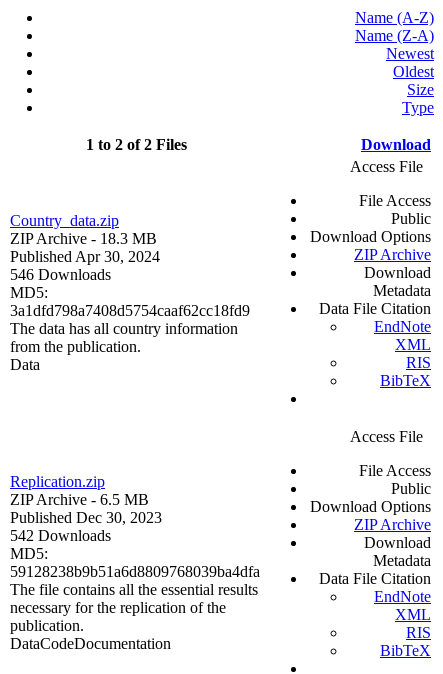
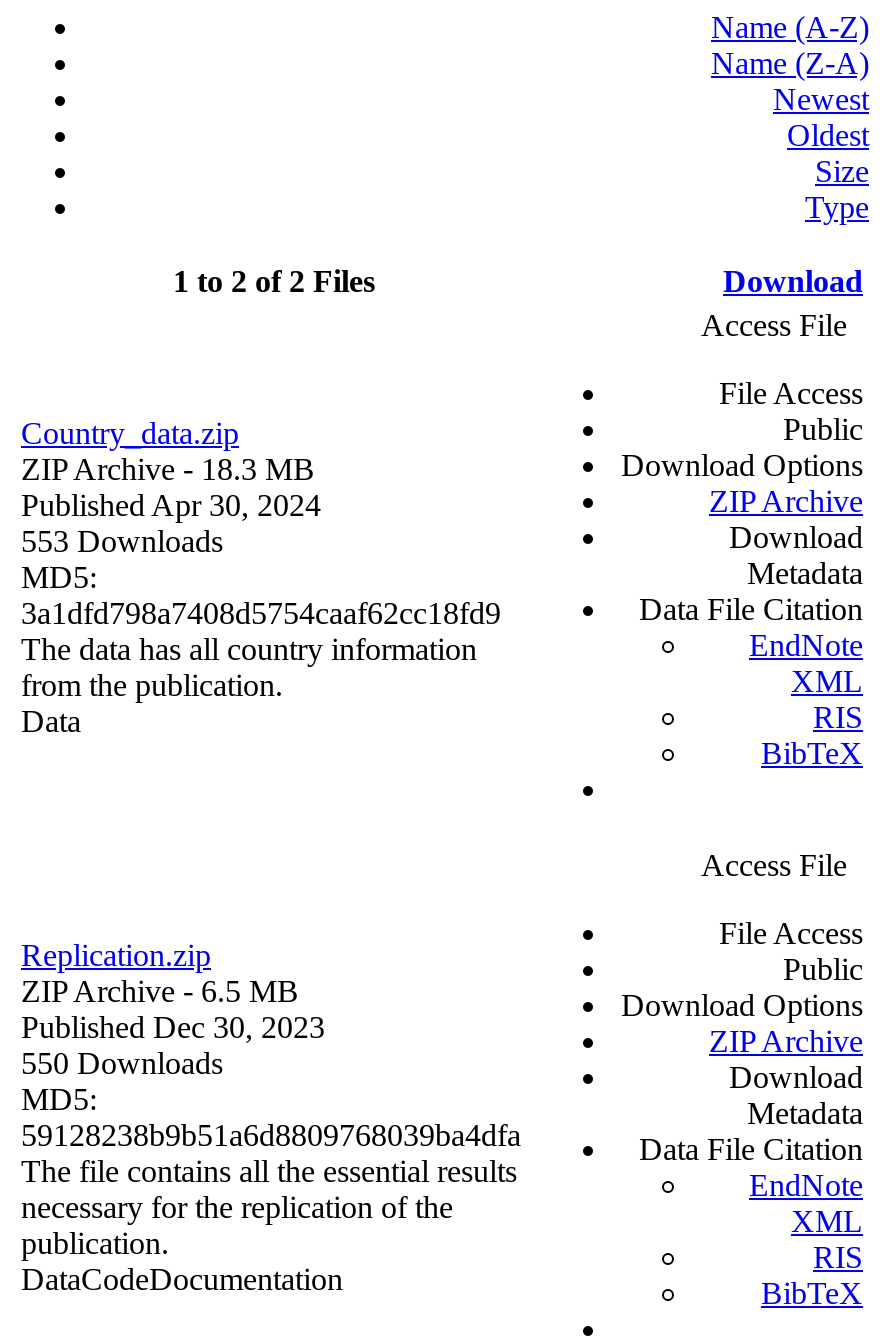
- 546 Downloads
+ 553 Downloads

- 542 Downloads
+ 550 Downloads
